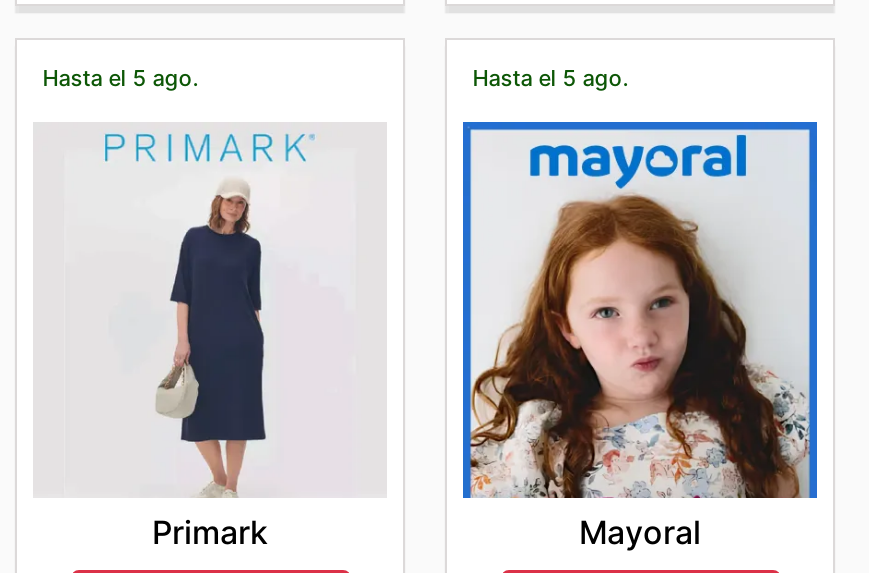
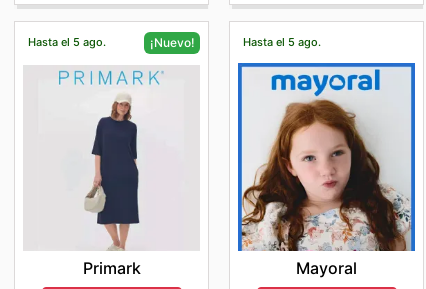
+ ¡Nuevo!
